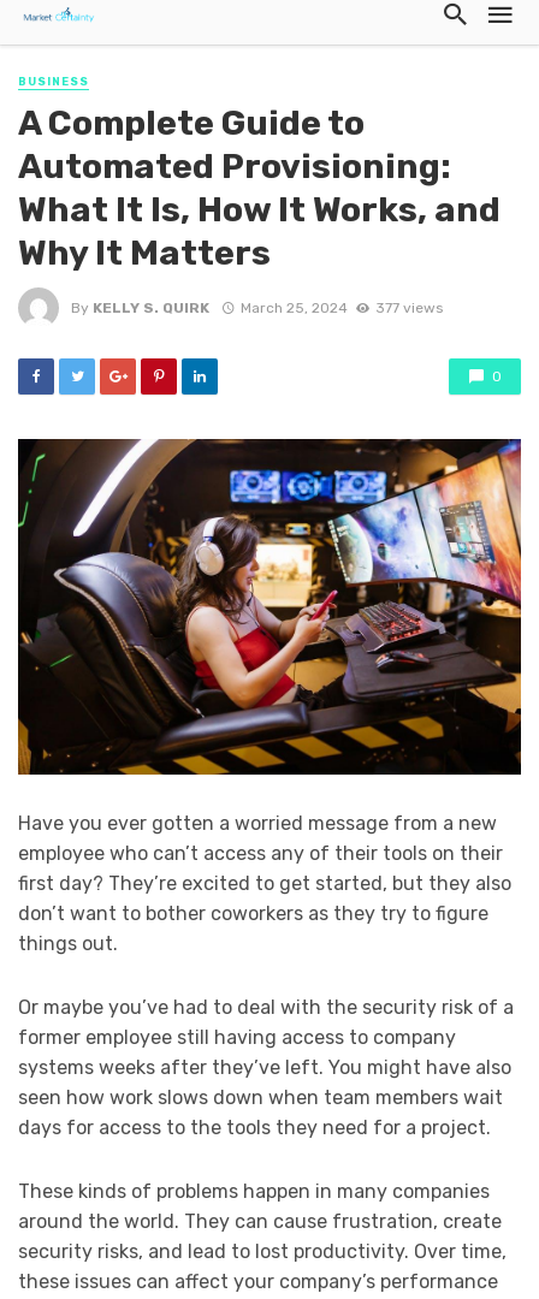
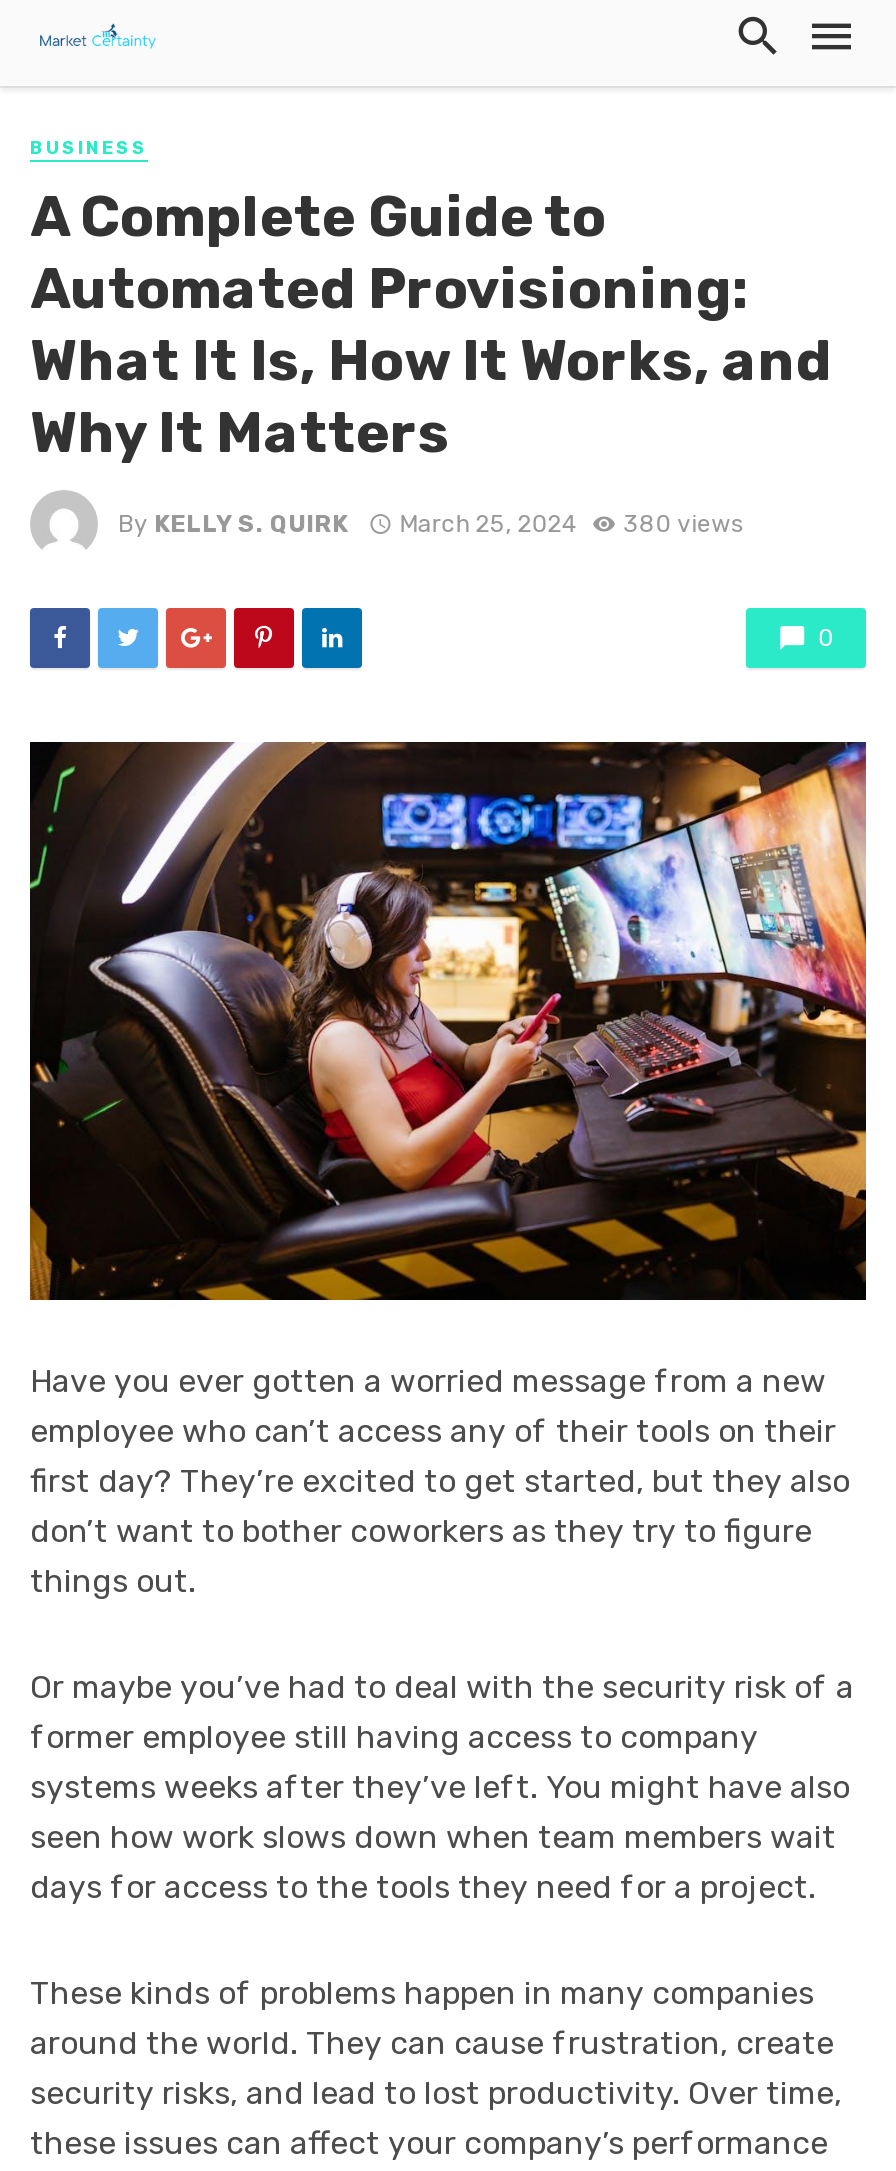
- By KELLY S. QUIRK March 25, 2024 377 views
+ By KELLY S. QUIRK March 25, 2024 380 views
